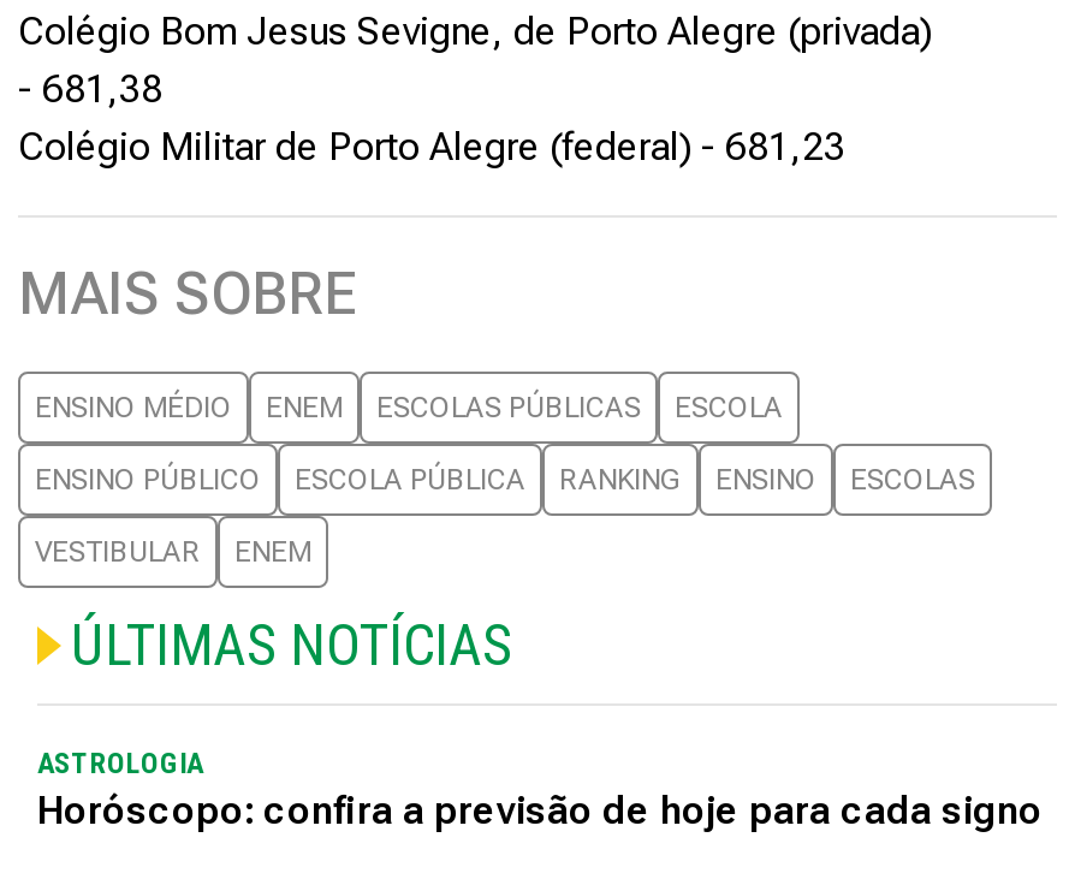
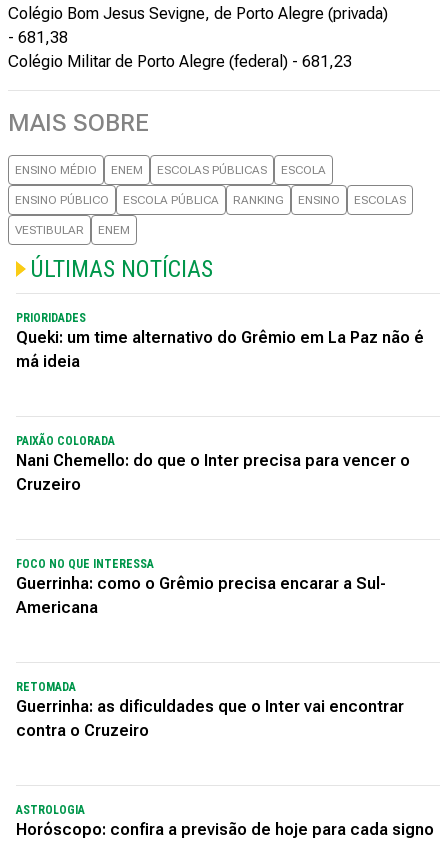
+ PRIORIDADES
+ Queki: um time alternativo do Grêmio em La Paz não é
+ má ideia

+ PAIXÃO COLORADA
+ Nani Chemello: do que o Inter precisa para vencer o
+ Cruzeiro

+ FOCO NO QUE INTERESSA
+ Guerrinha: como o Grêmio precisa encarar a Sul-
+ Americana

+ RETOMADA
+ Guerrinha: as dificuldades que o Inter vai encontrar
+ contra o Cruzeiro
